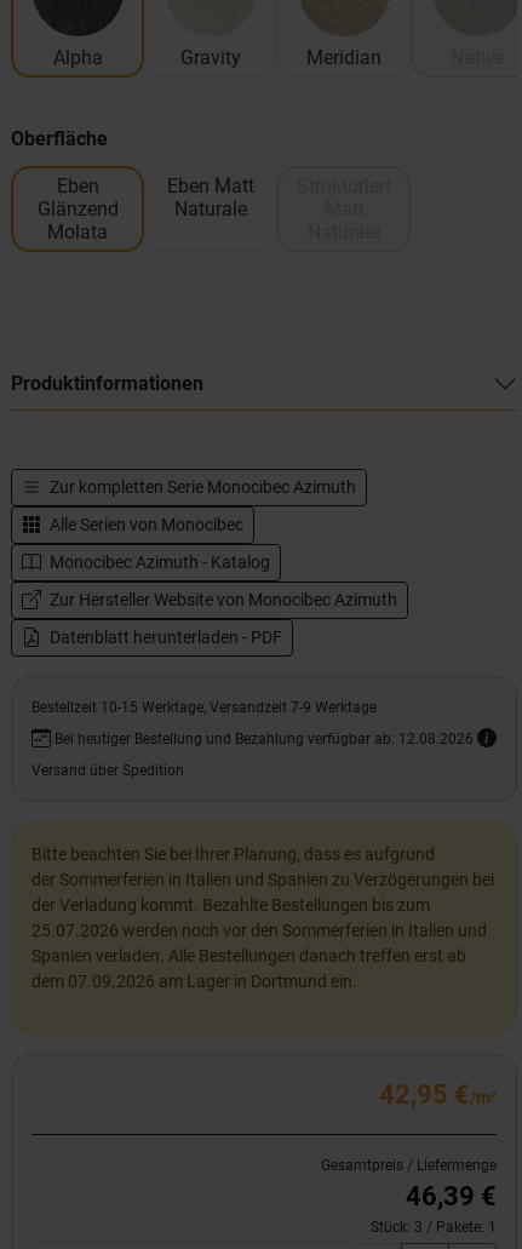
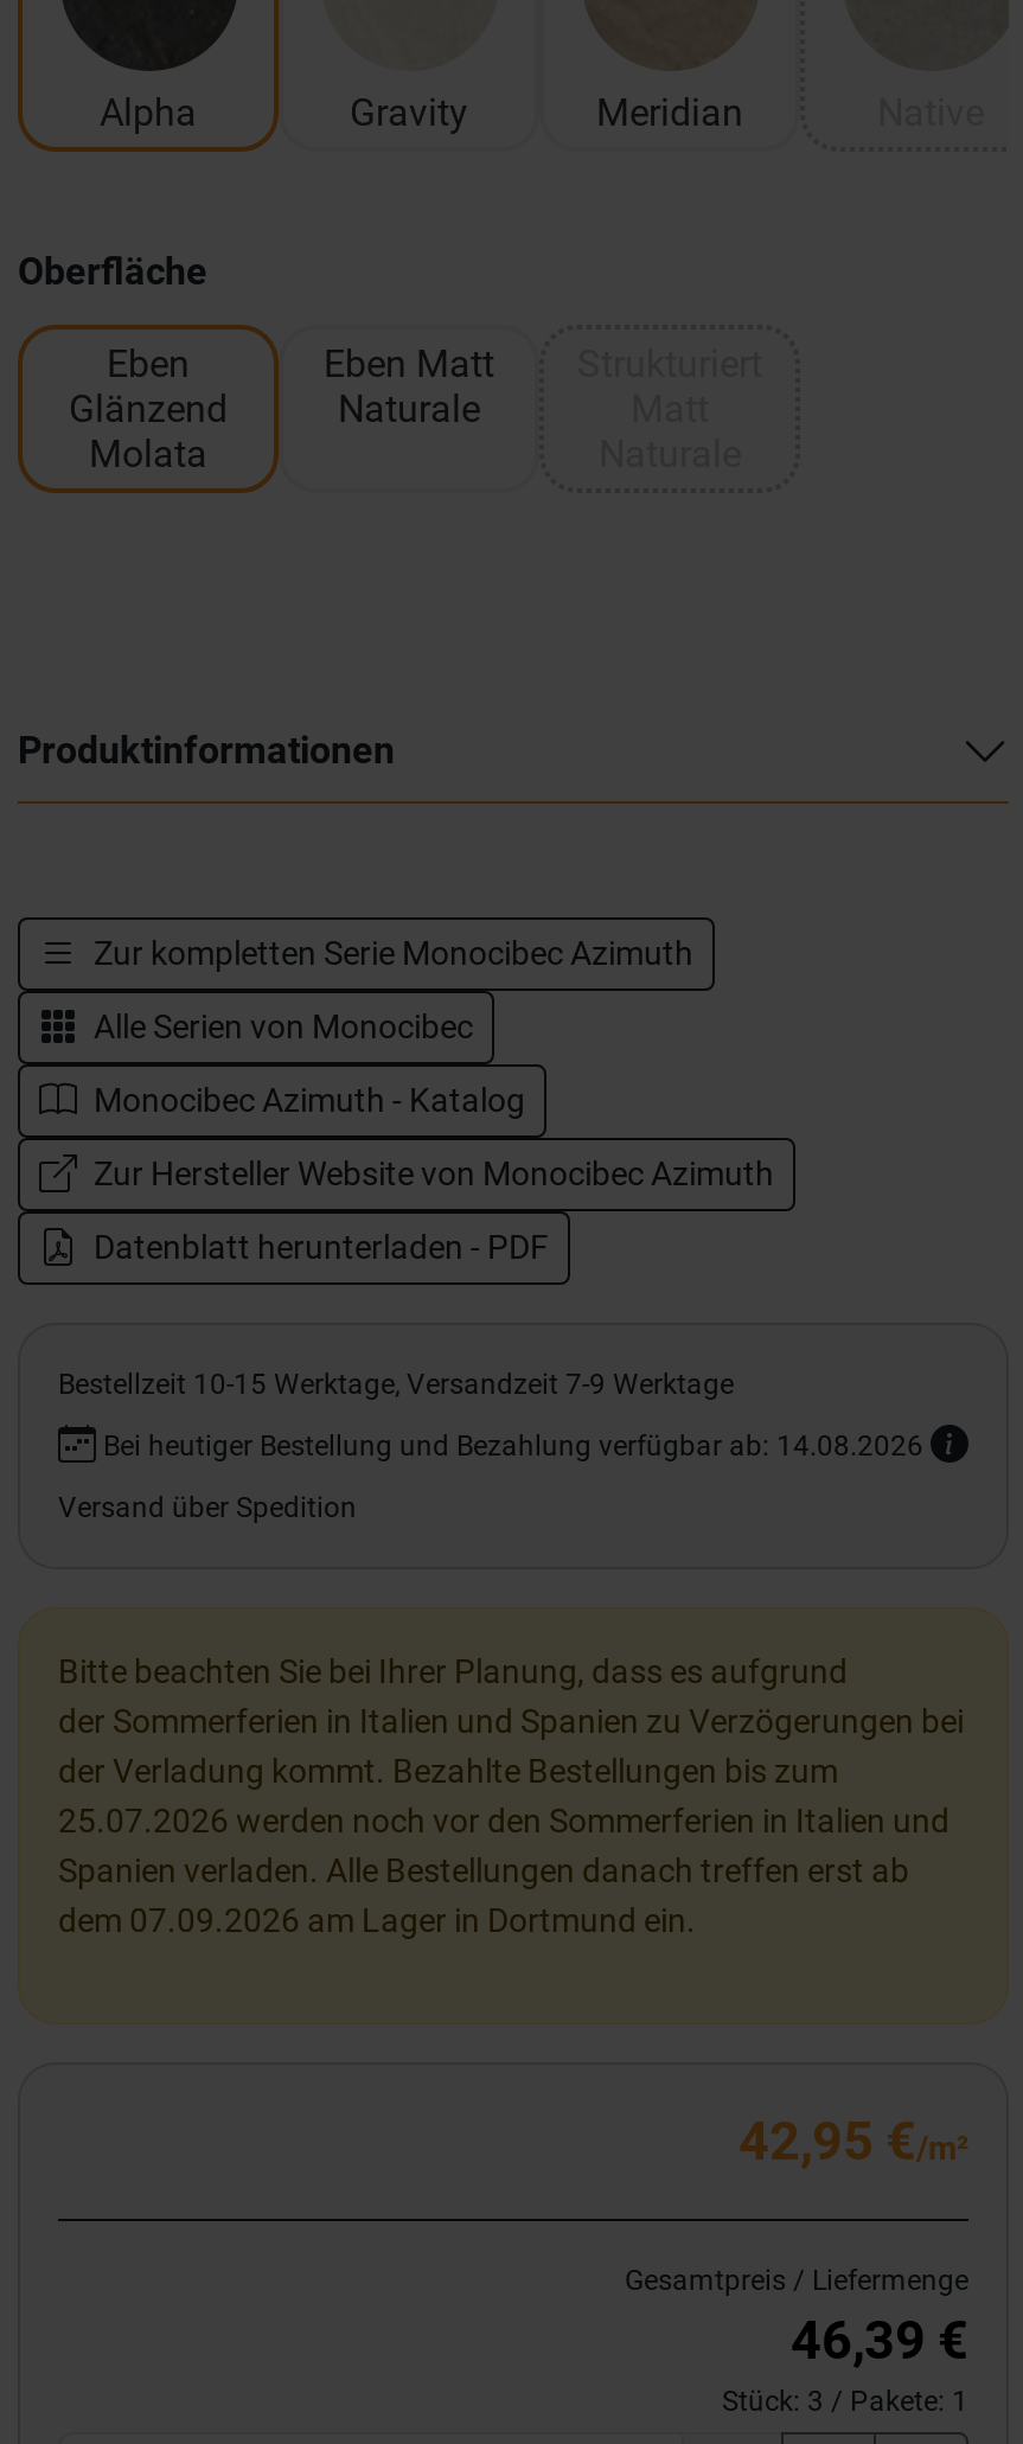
- Bei heutiger Bestellung und Bezahlung verfügbar ab: 12.08.2026
+ Bei heutiger Bestellung und Bezahlung verfügbar ab: 14.08.2026
